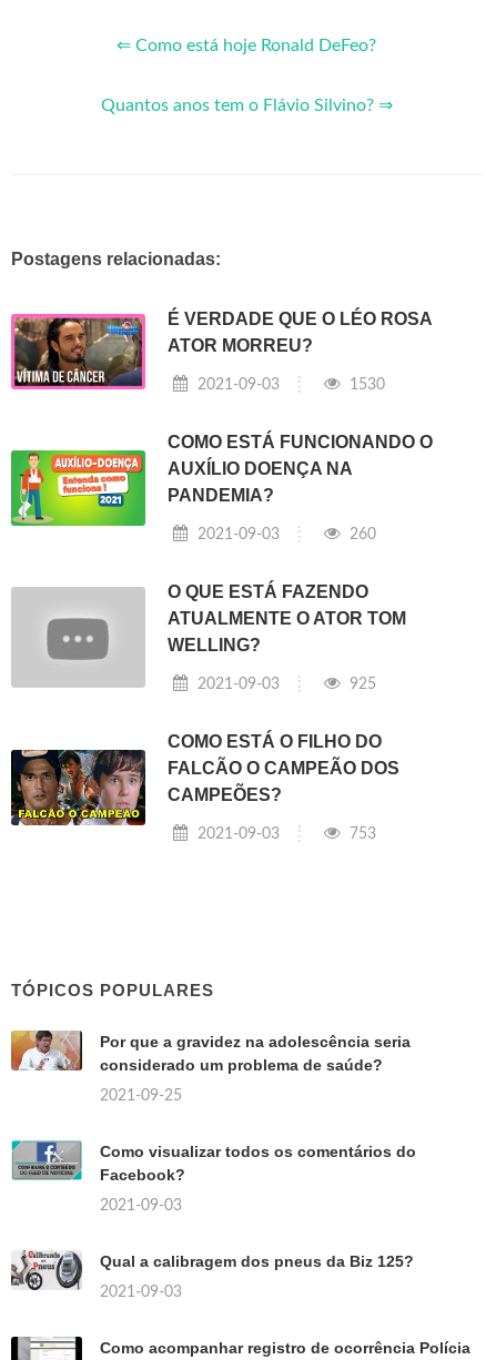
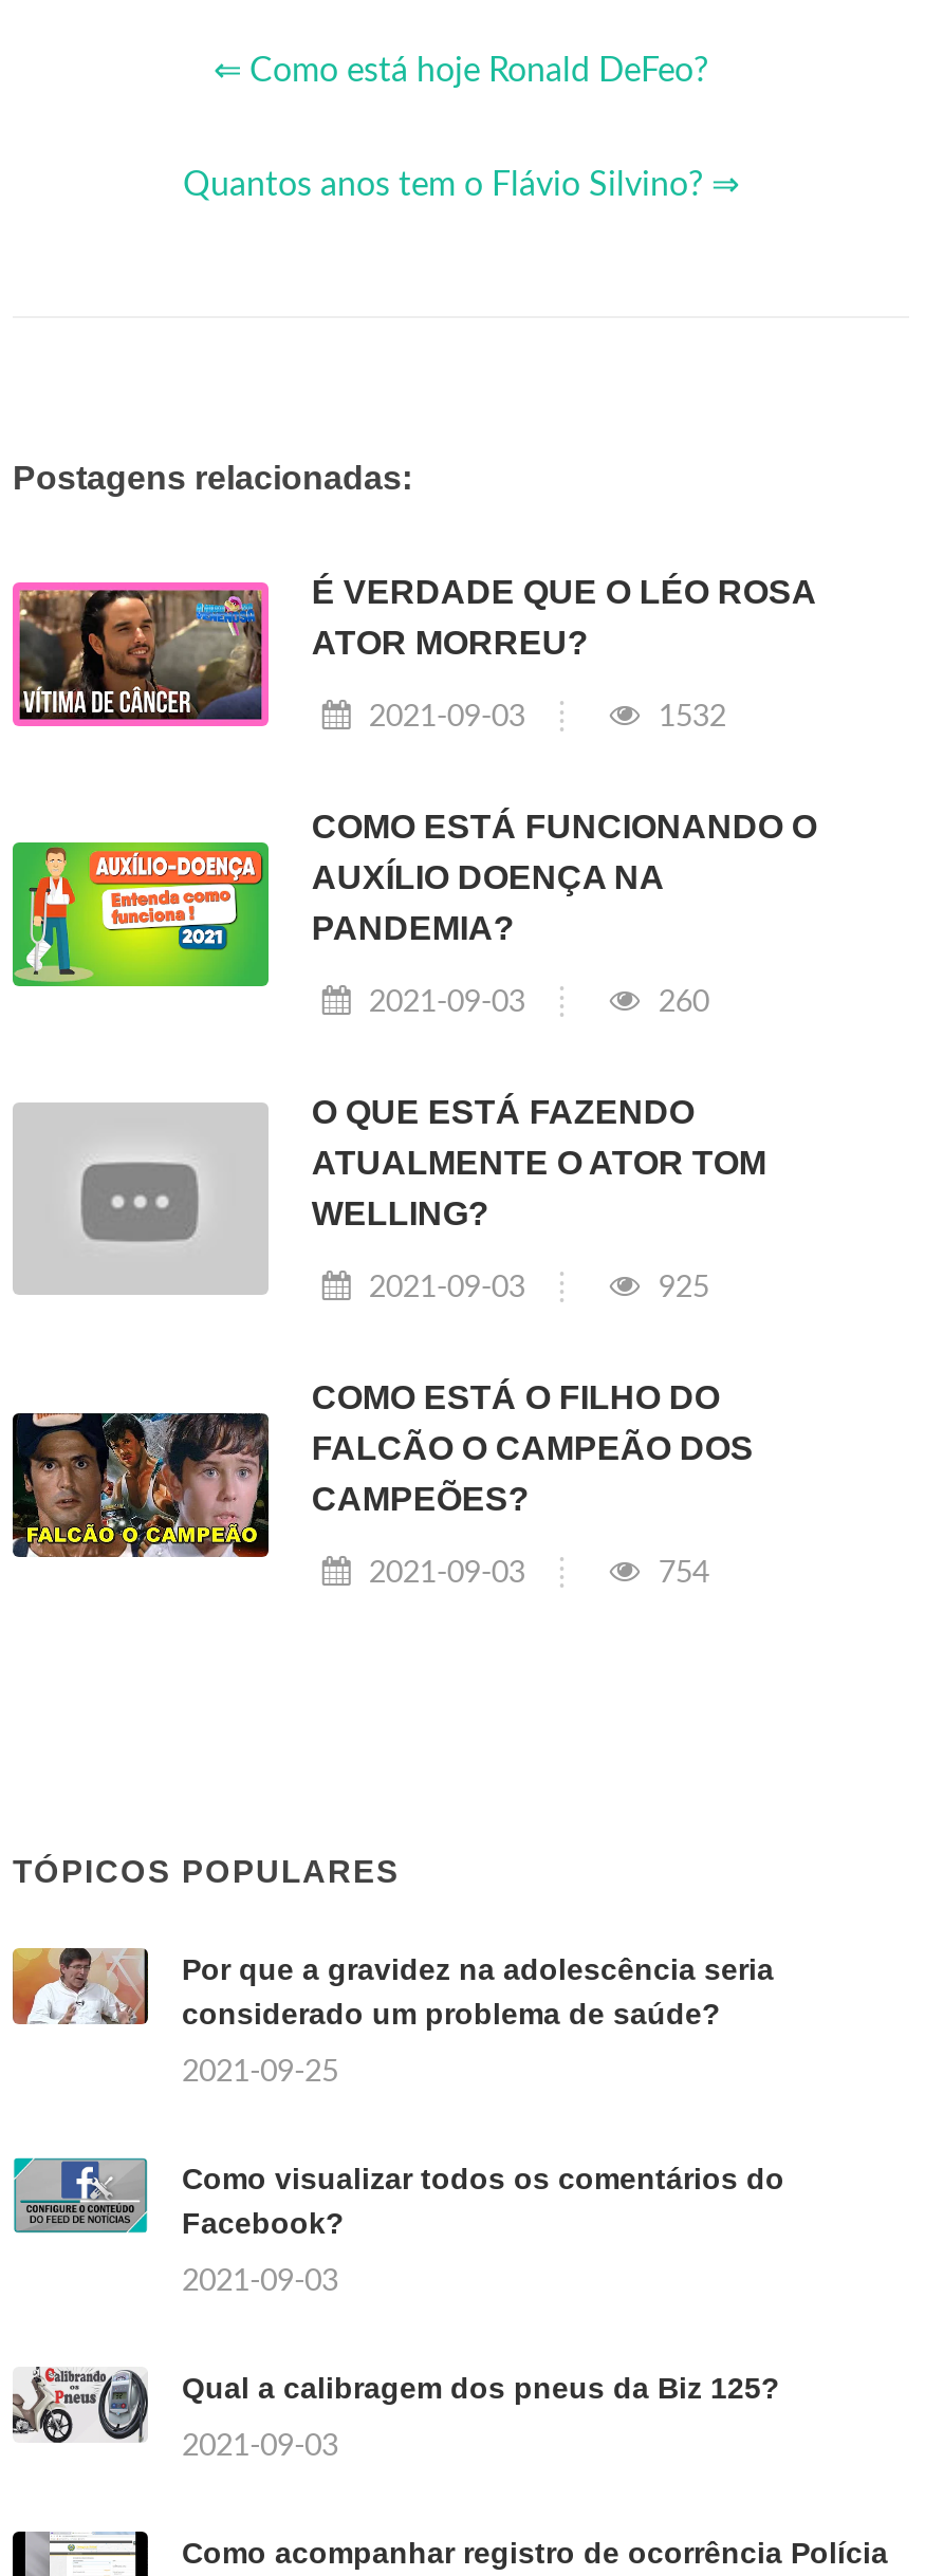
- 1530
+ 1532

- 753
+ 754
